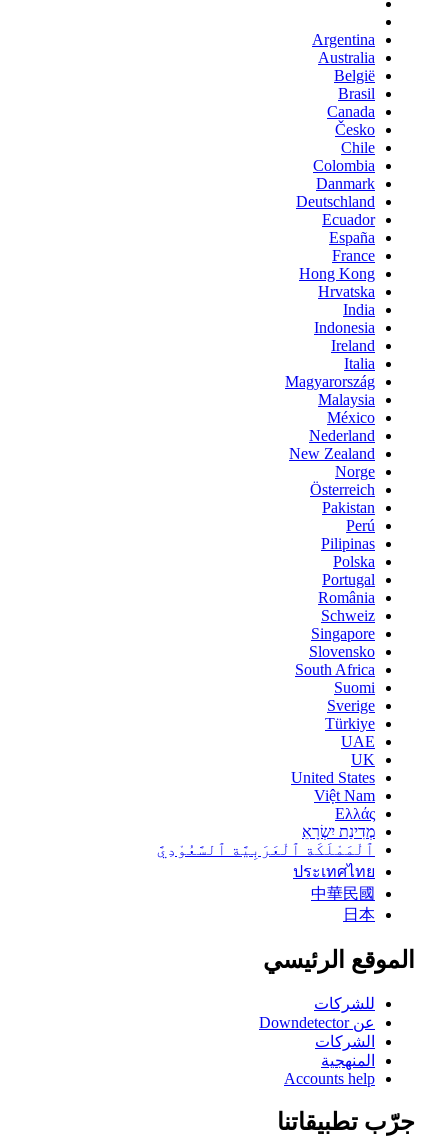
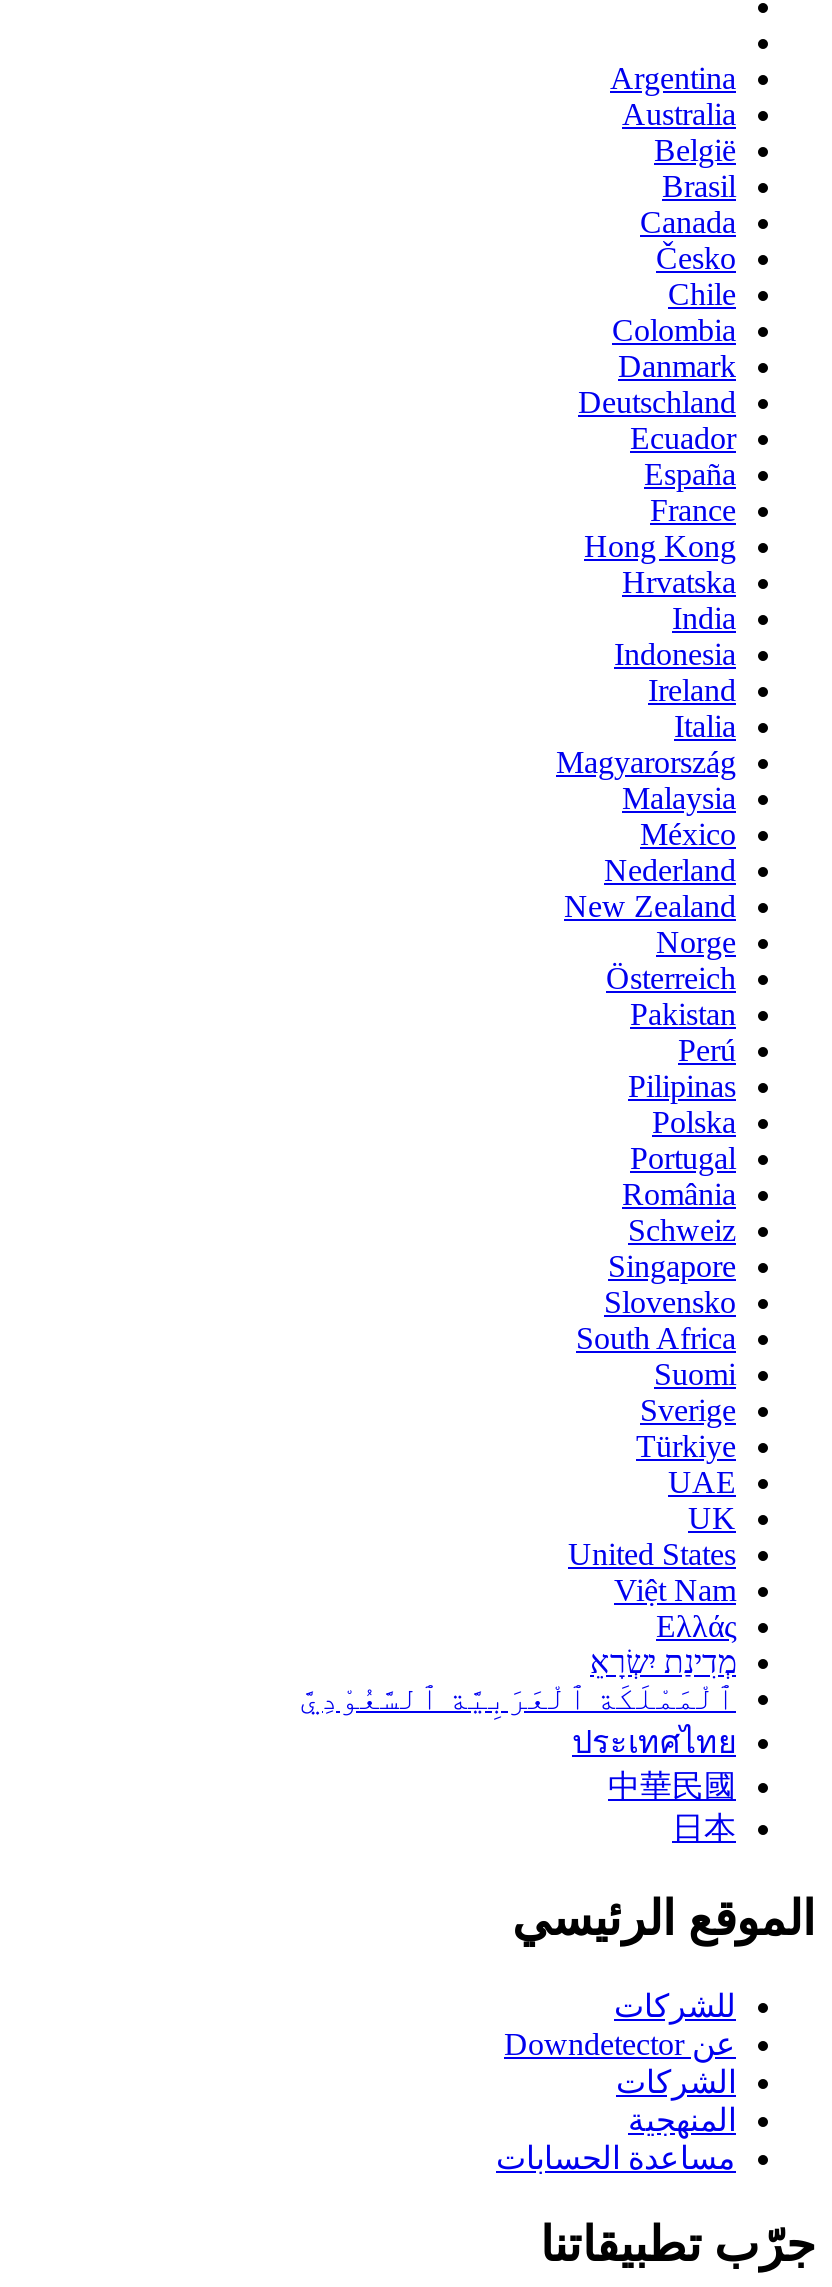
- Accounts help
+ مساعدة الحسابات
